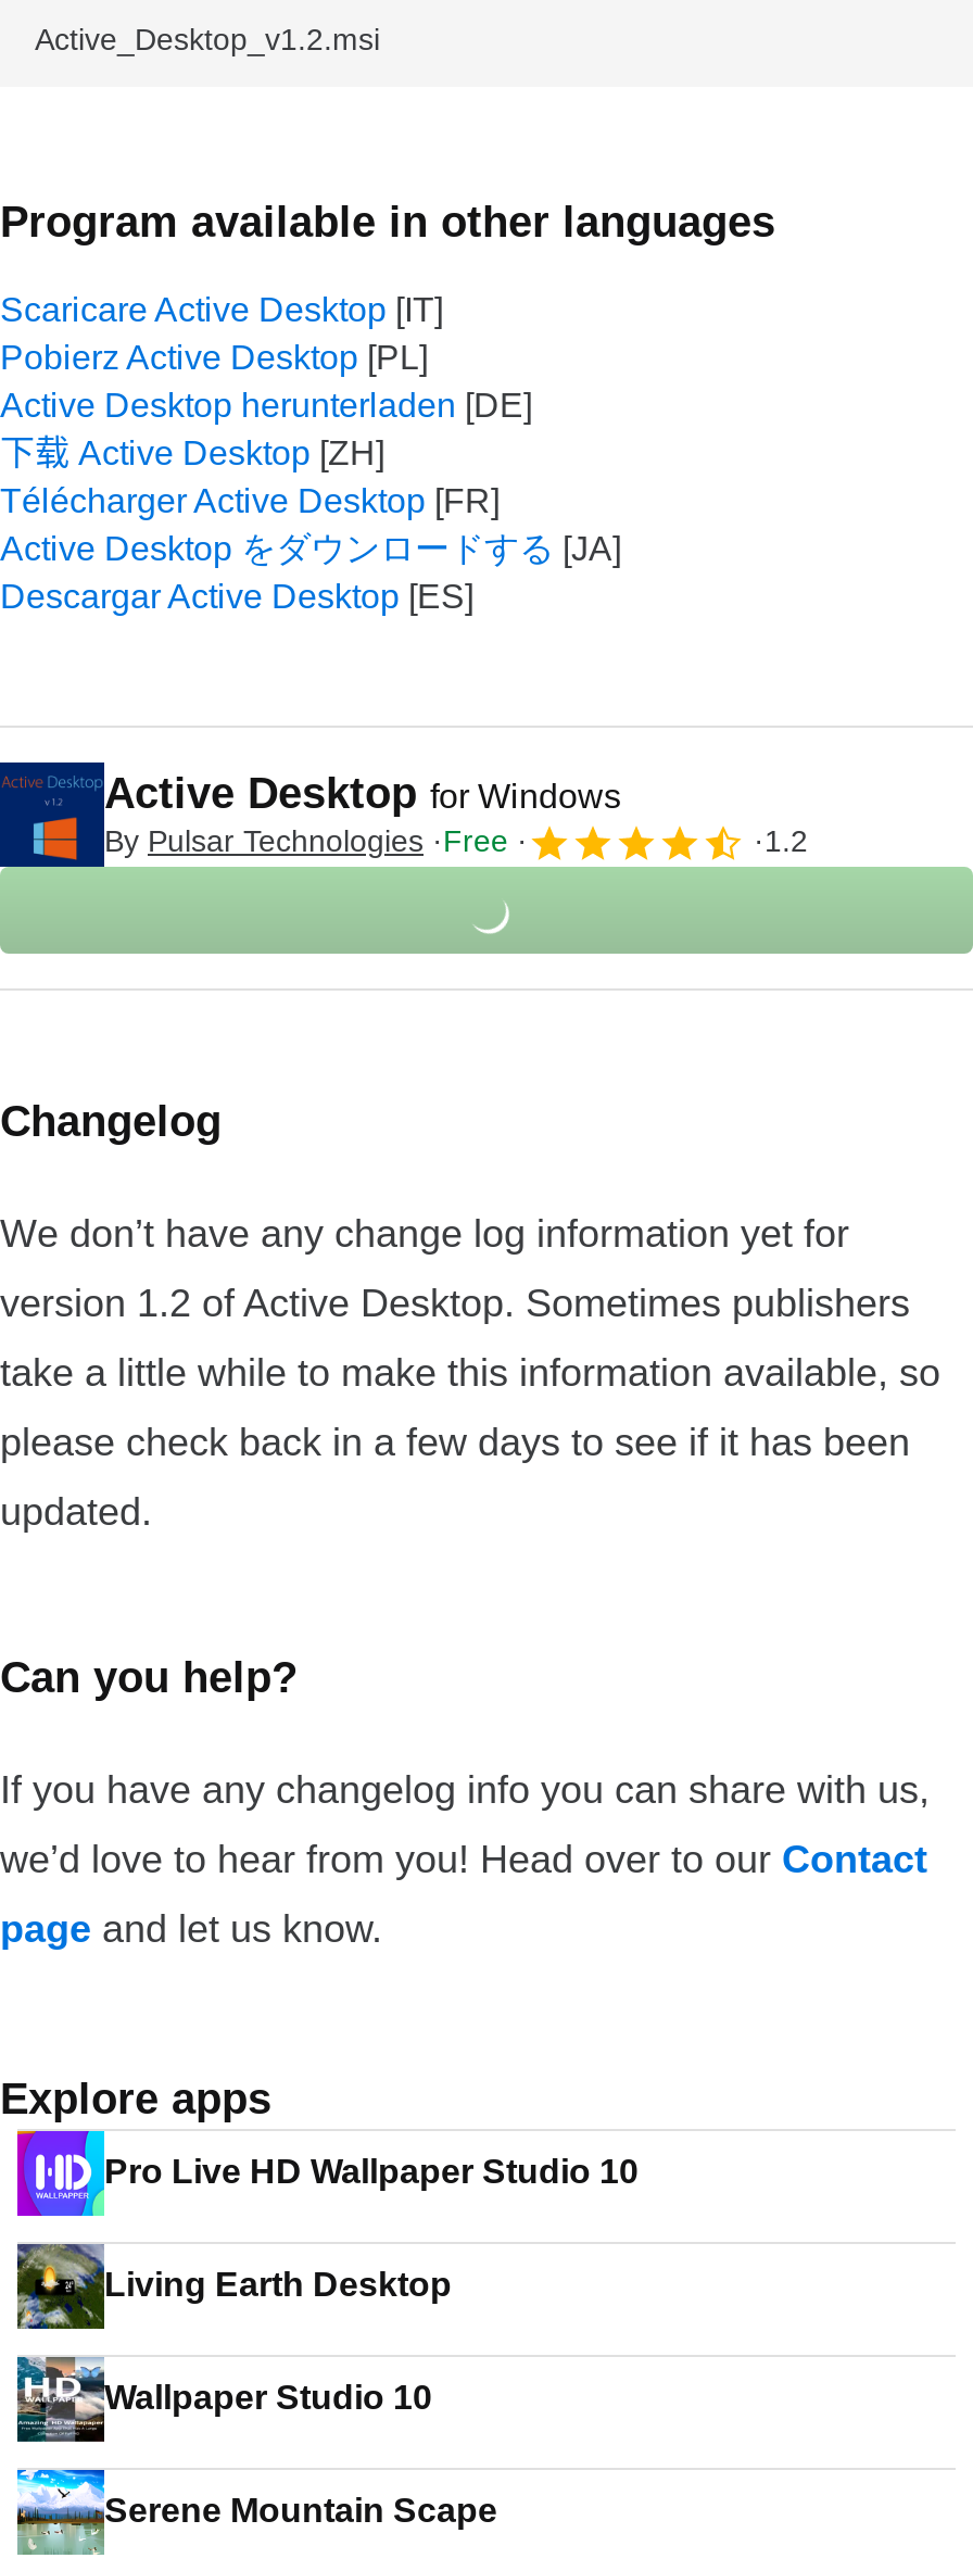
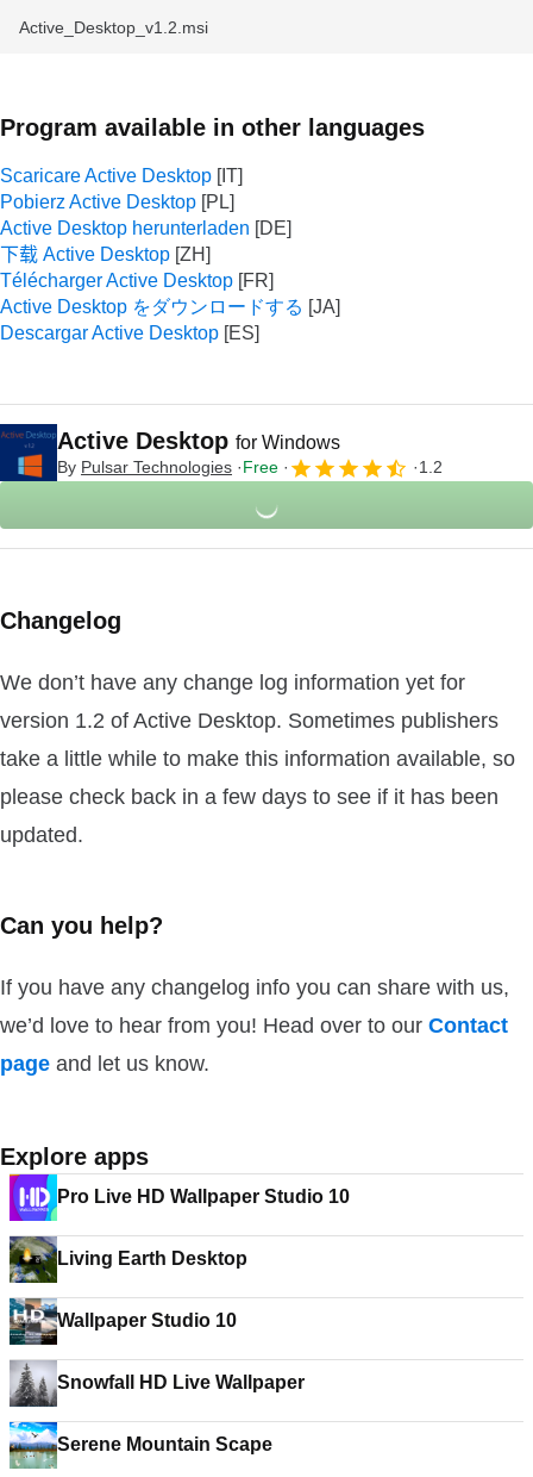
+ [image]
+ Snowfall HD Live Wallpaper
